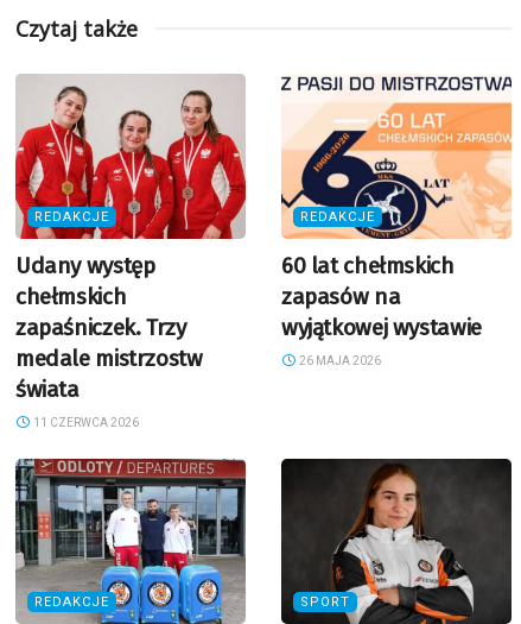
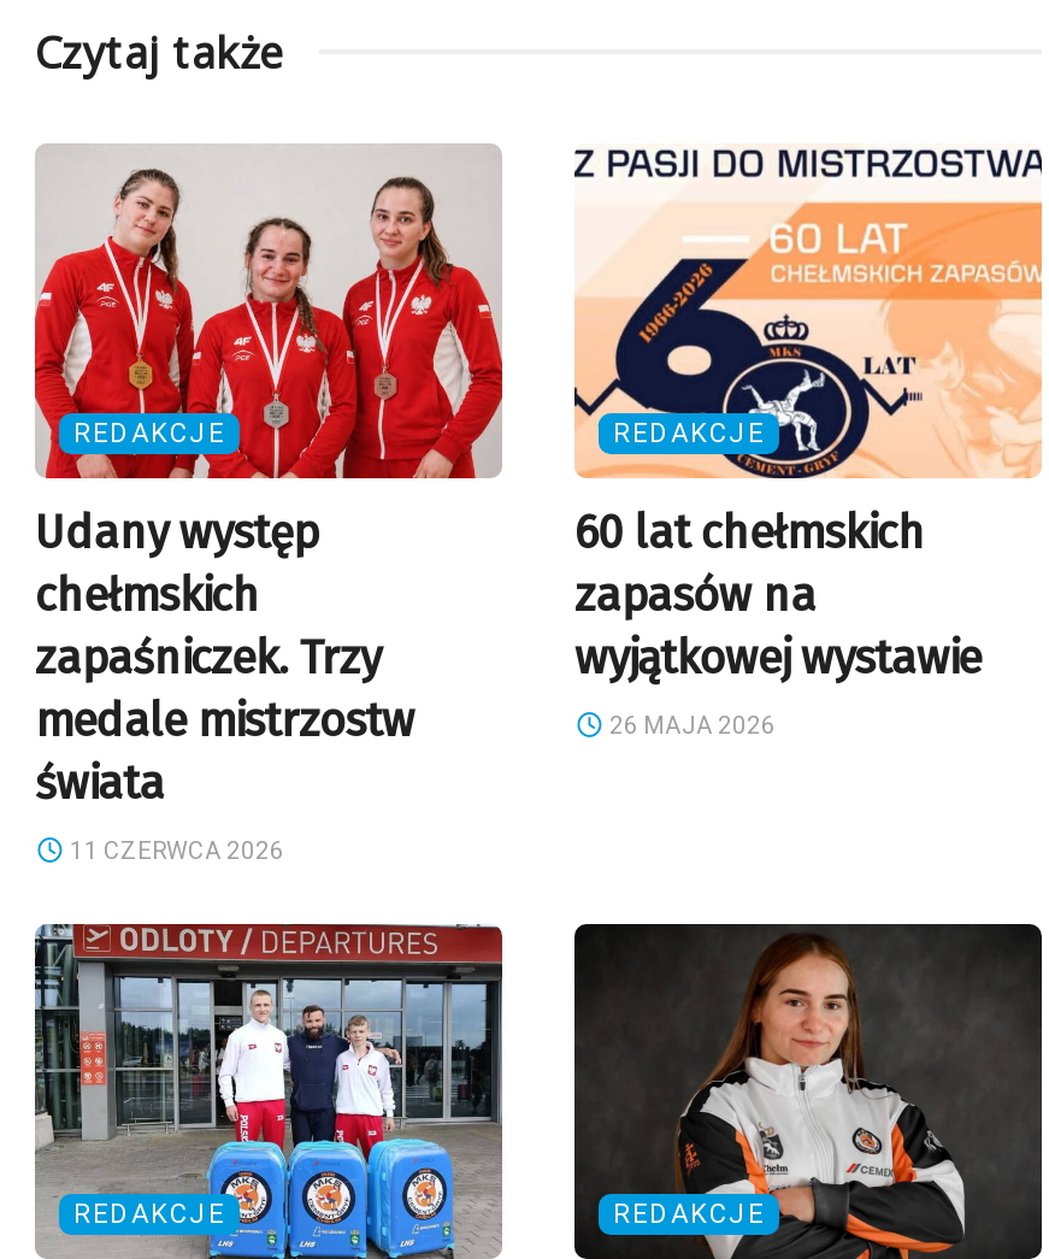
- SPORT
+ REDAKCJE
